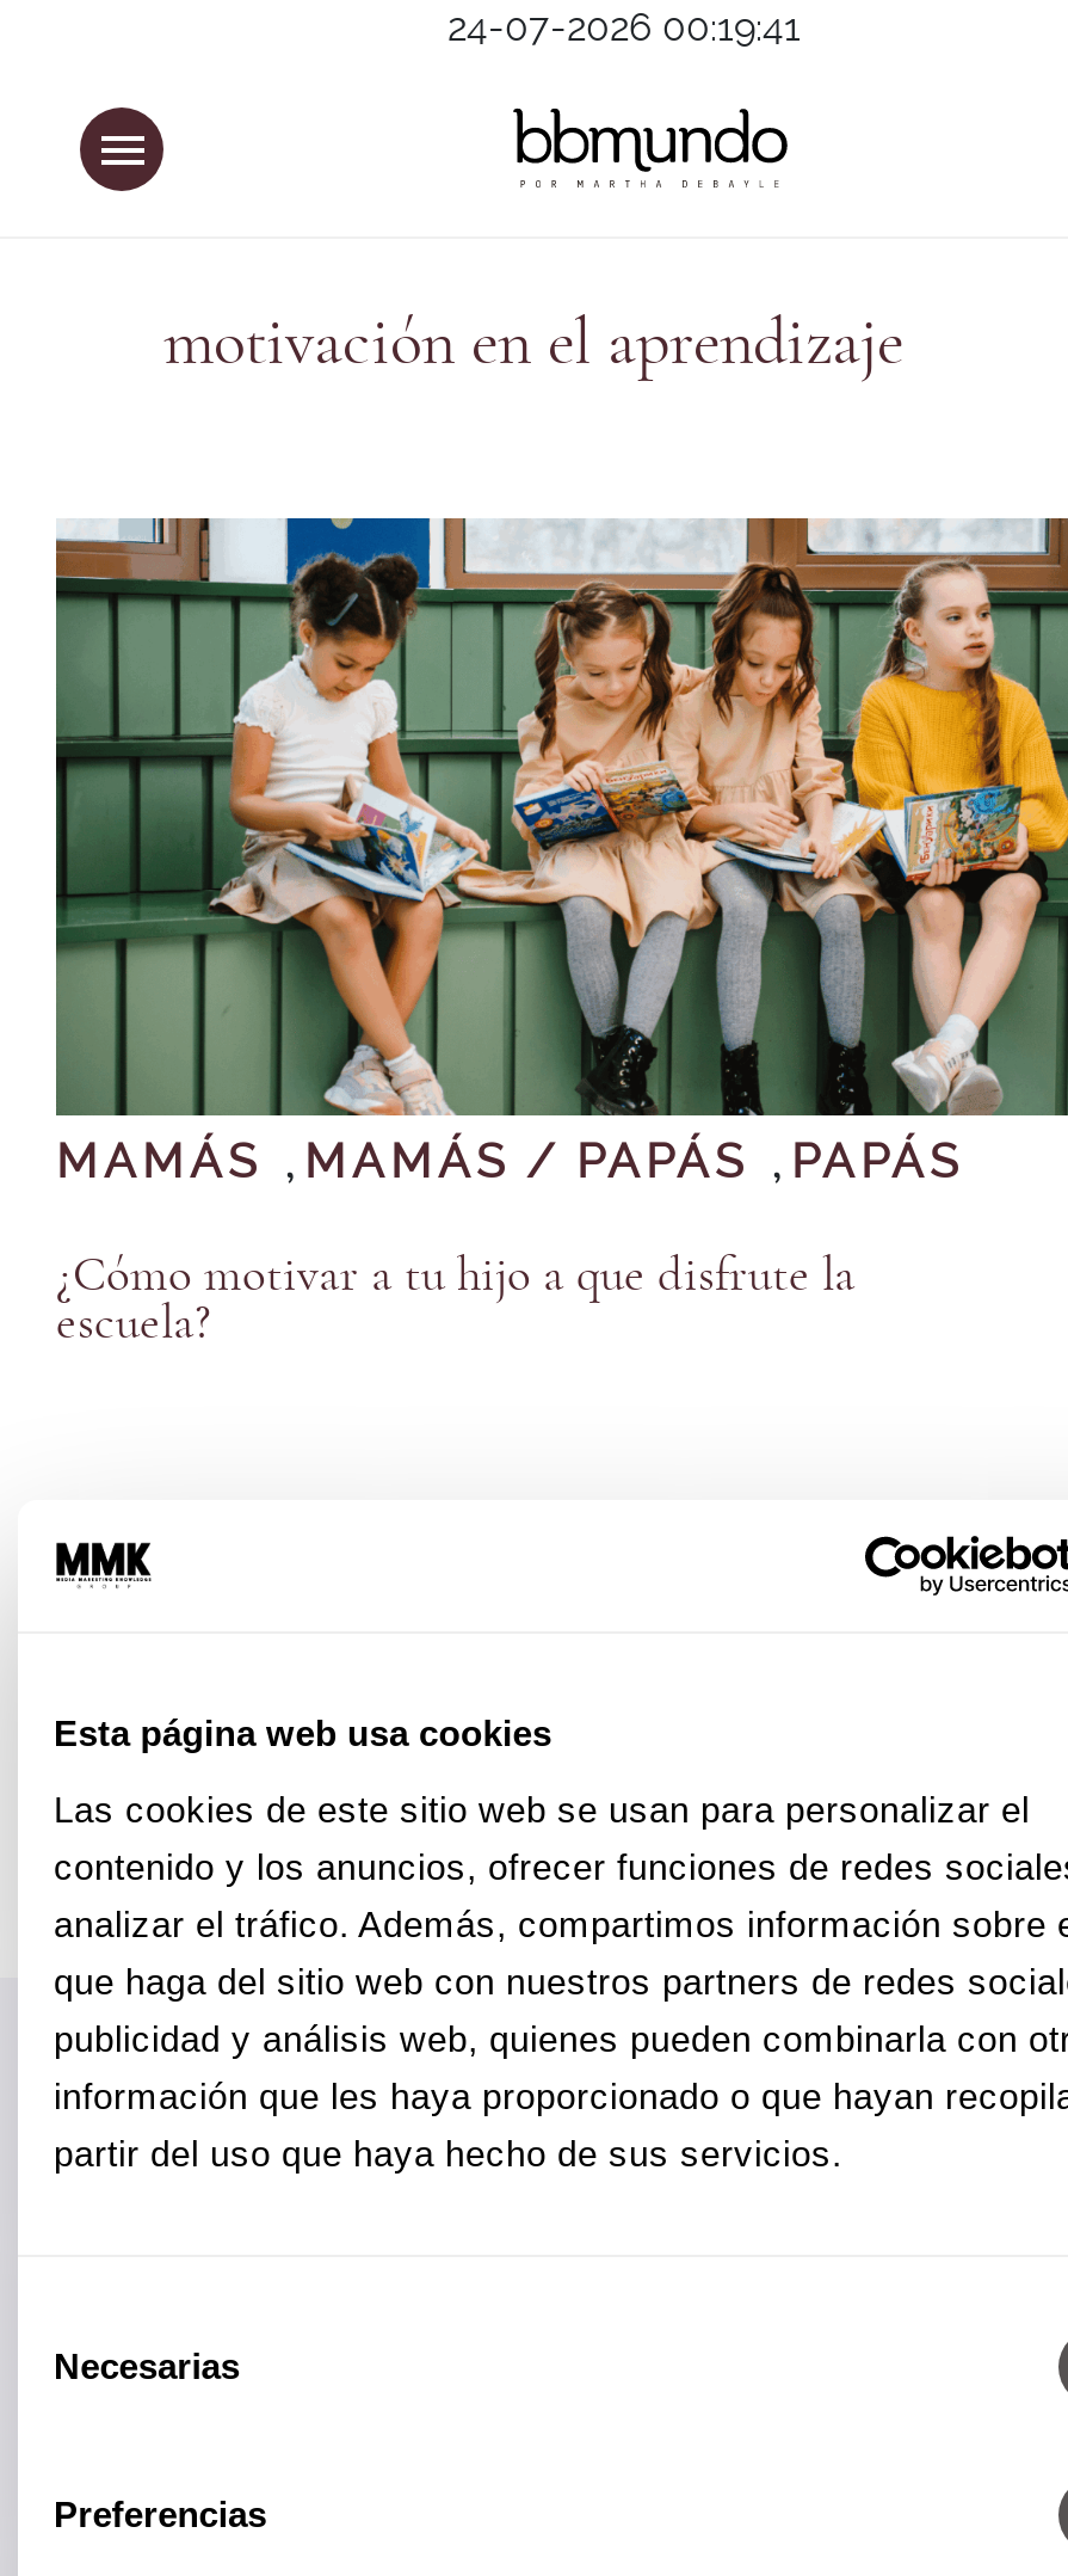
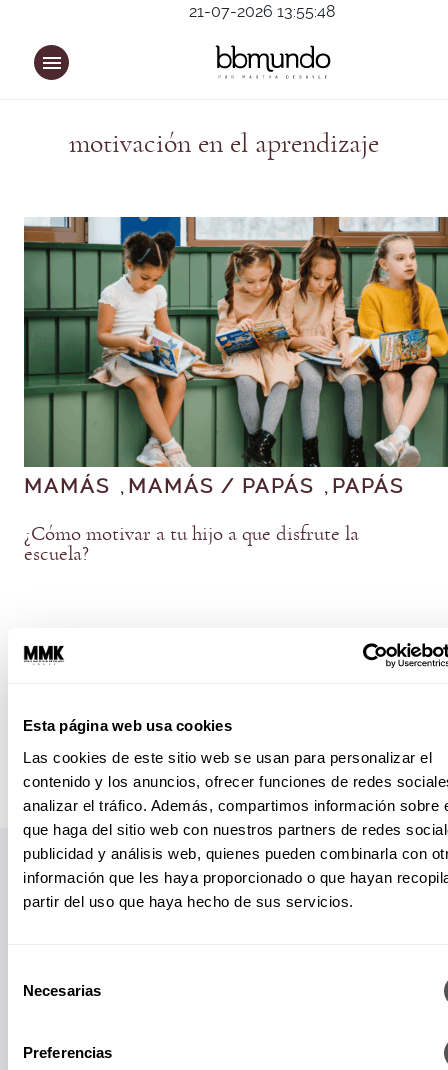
- 24-07-2026 00:19:41
+ 21-07-2026 13:55:48
